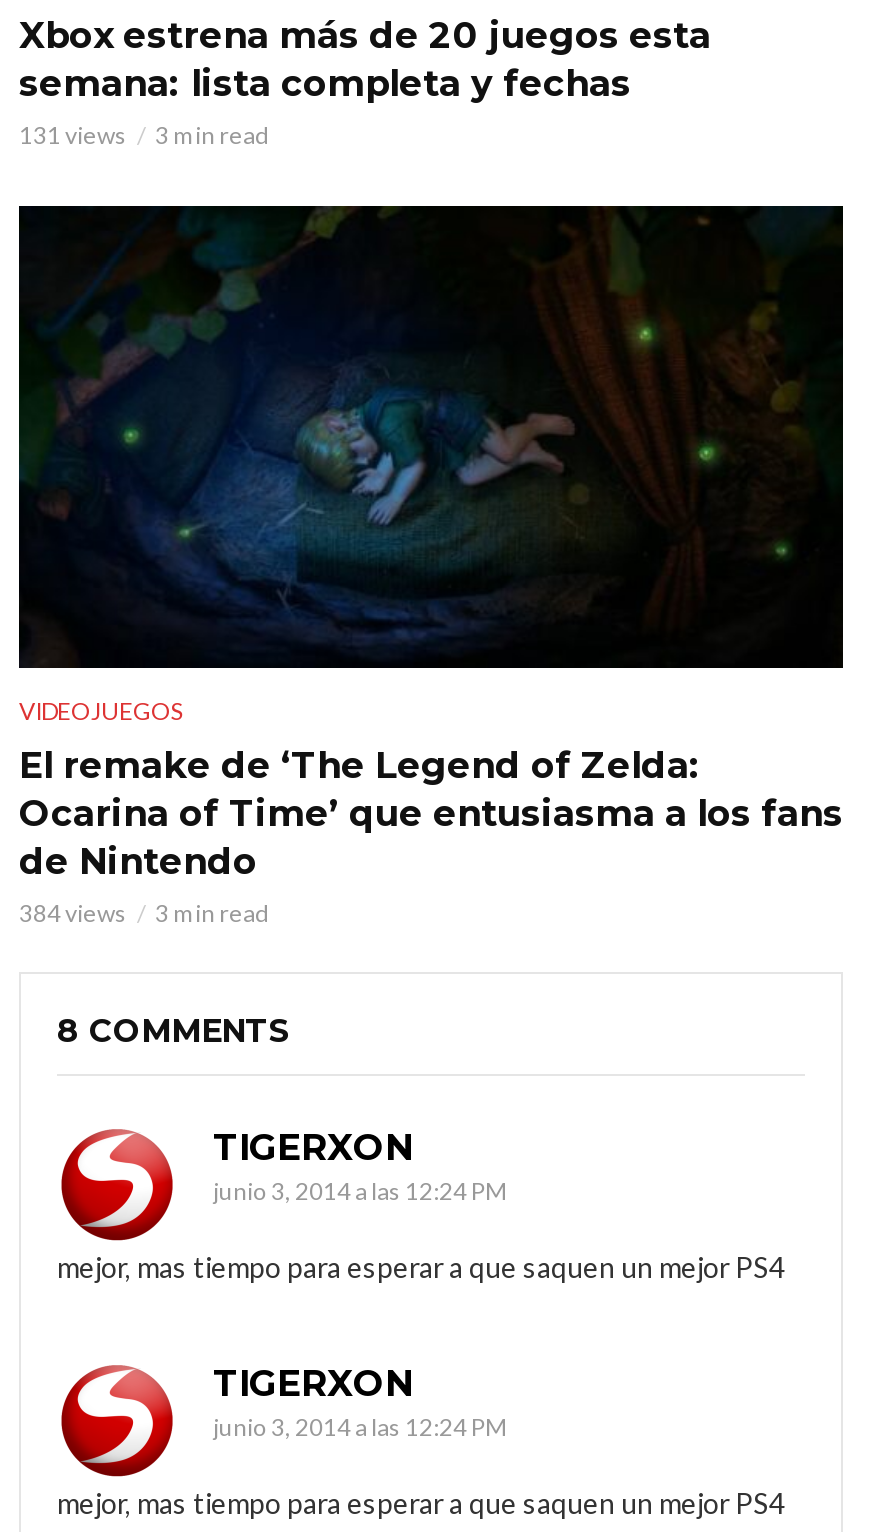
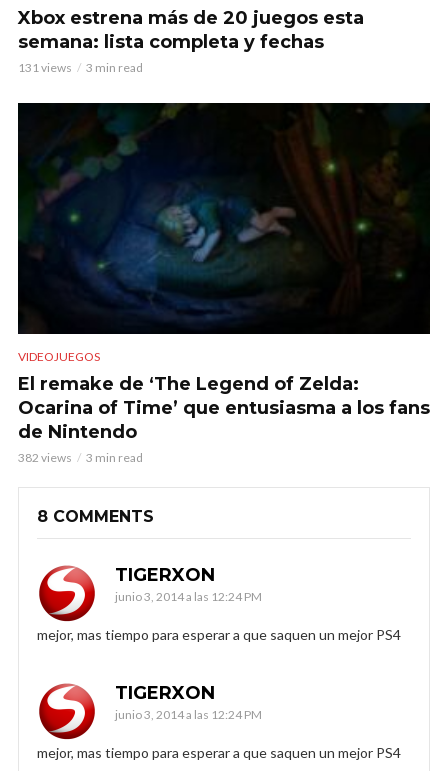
- 384 views 3 min read
+ 382 views 3 min read
